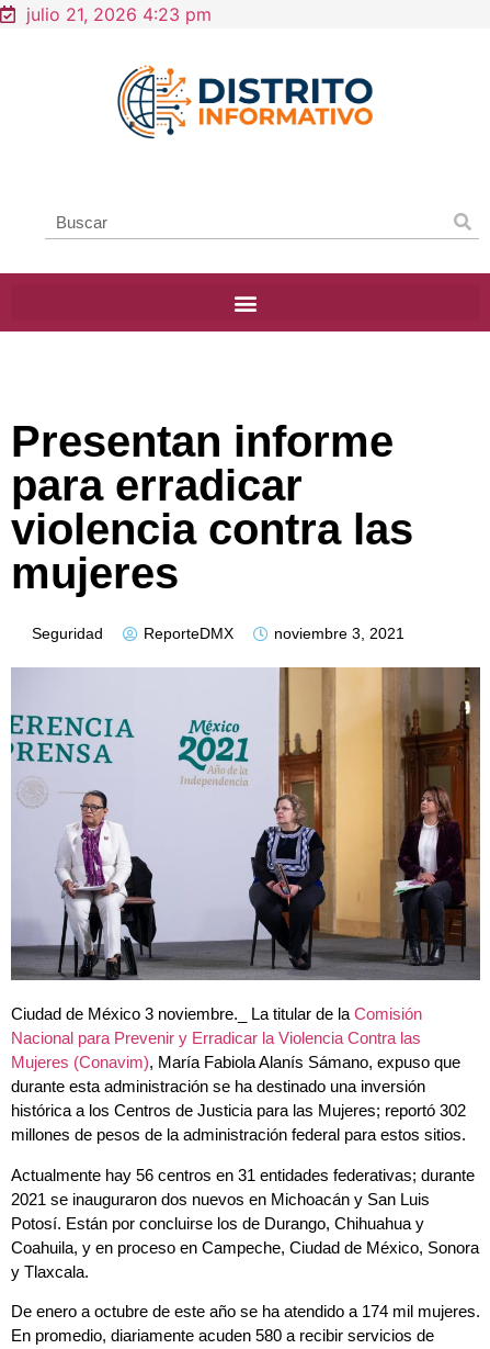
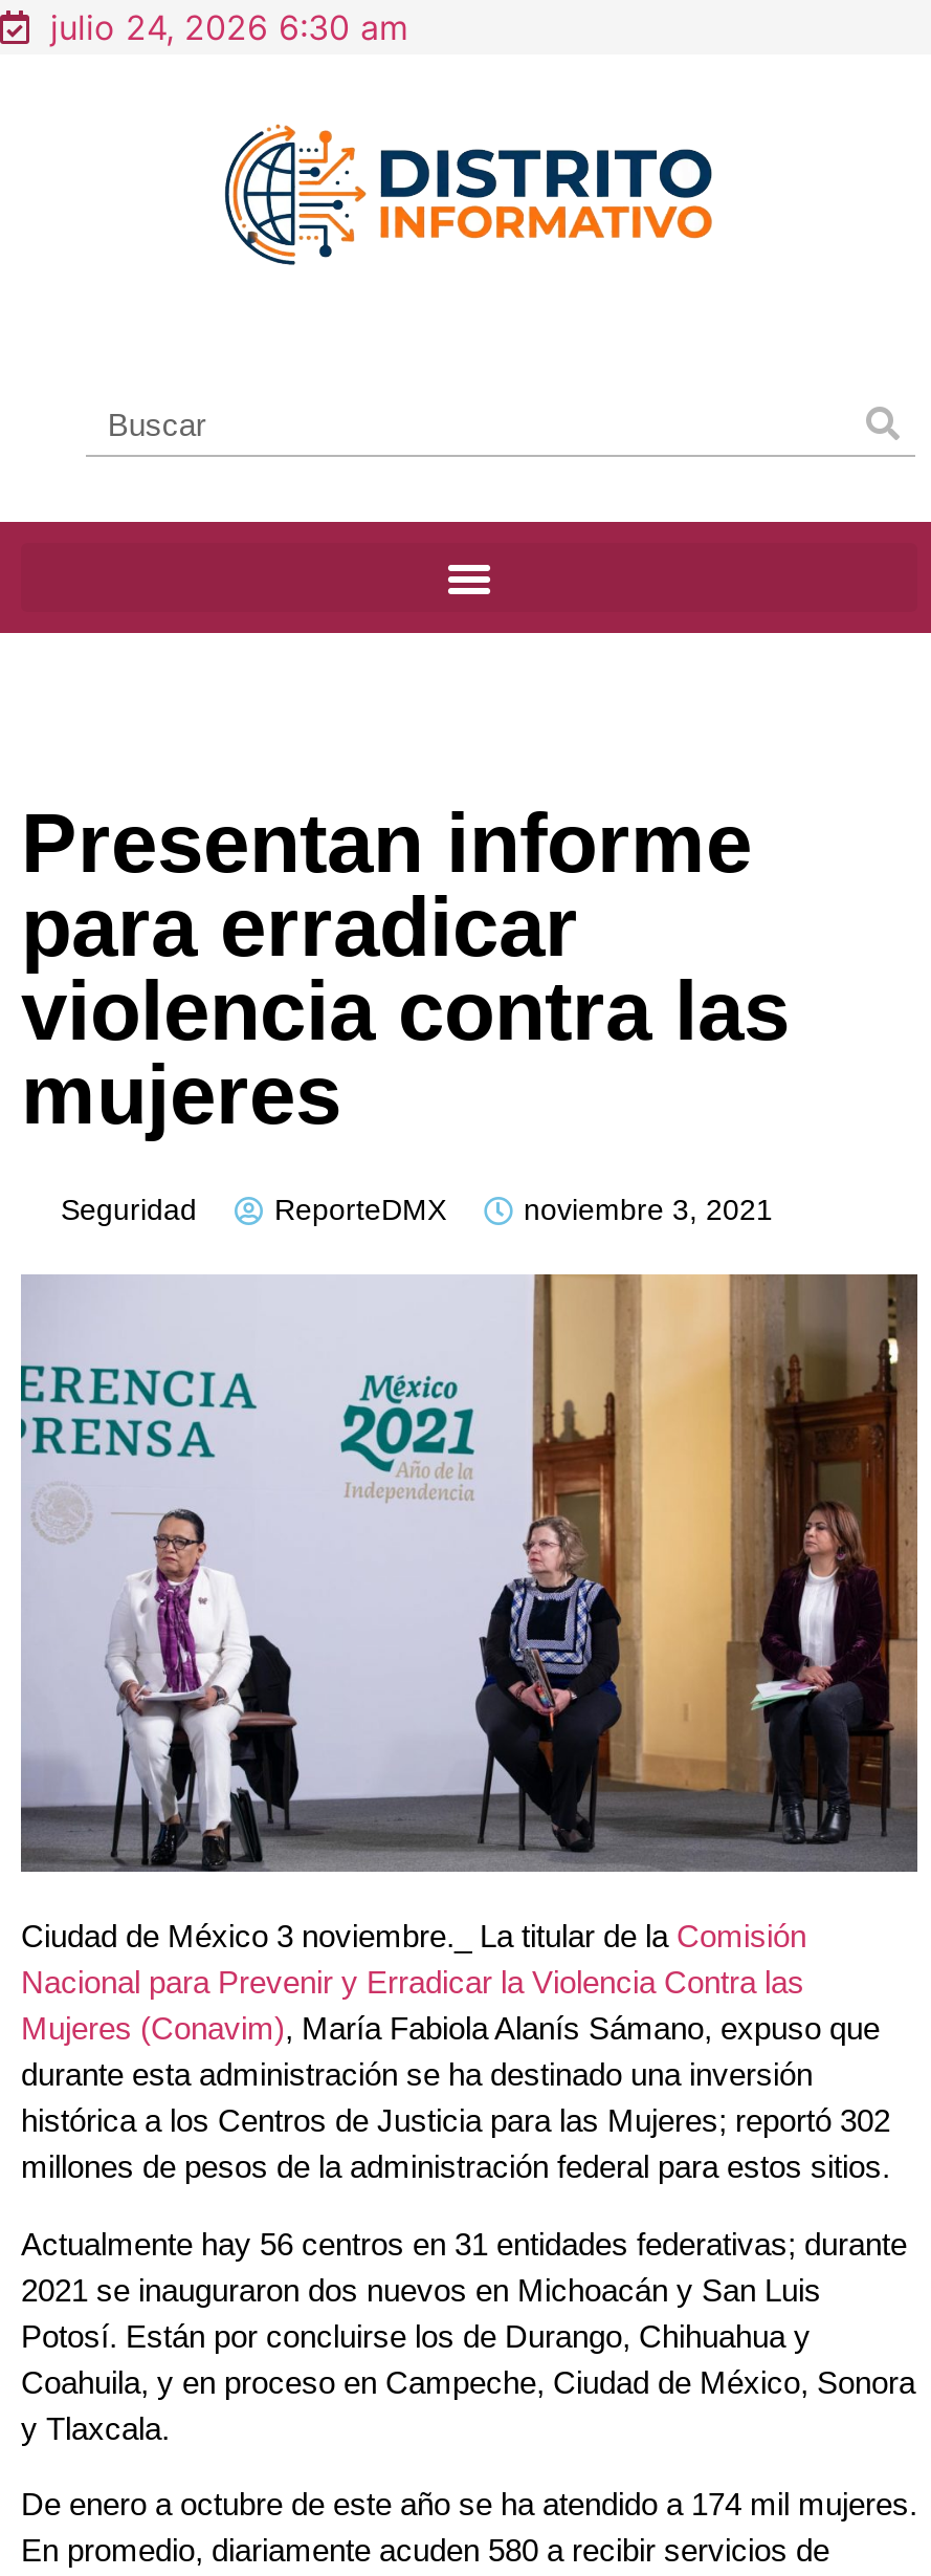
- julio 21, 2026 4:23 pm
+ julio 24, 2026 6:30 am
